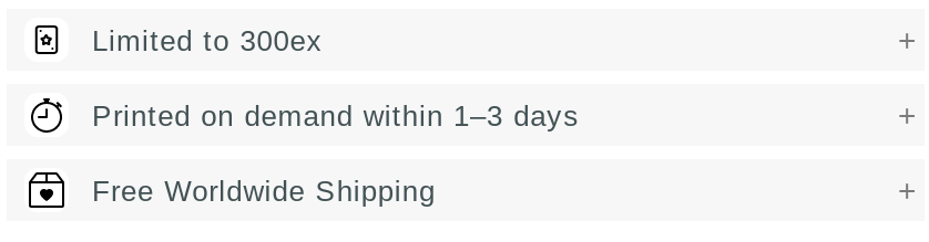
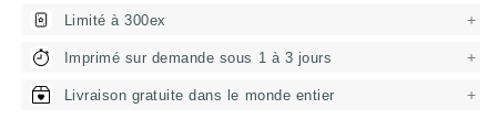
- Limited to 300ex
+ Limité à 300ex

- Printed on demand within 1–3 days
+ Imprimé sur demande sous 1 à 3 jours

- Free Worldwide Shipping
+ Livraison gratuite dans le monde entier
